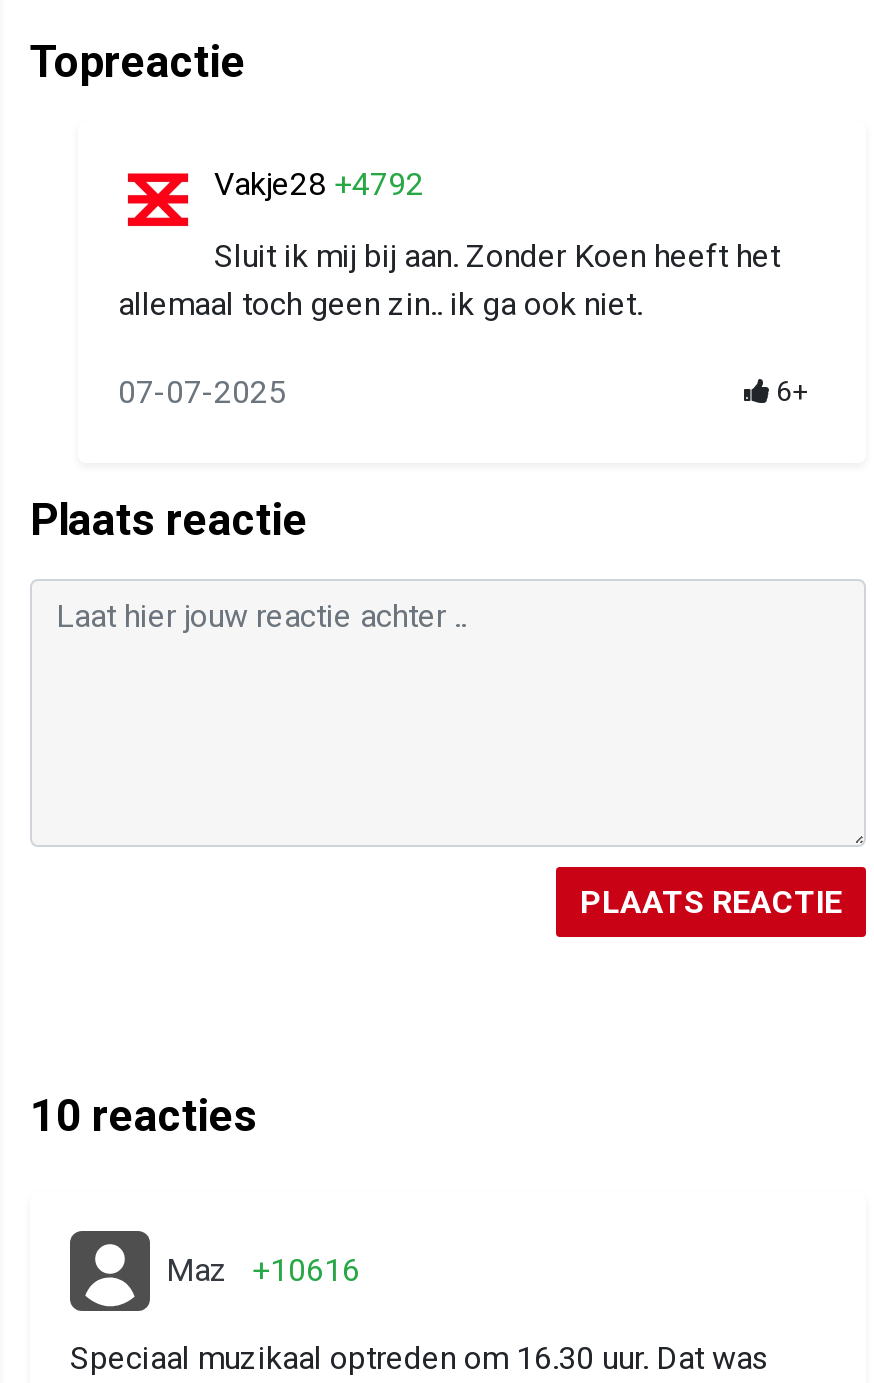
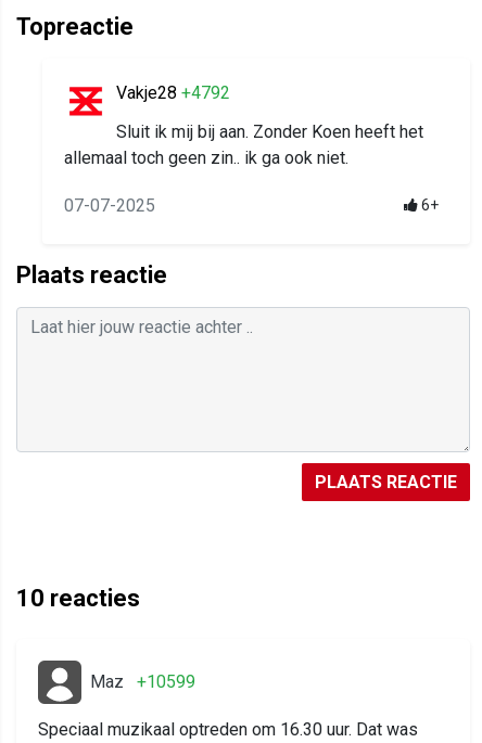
- Maz +10616
+ Maz +10599
